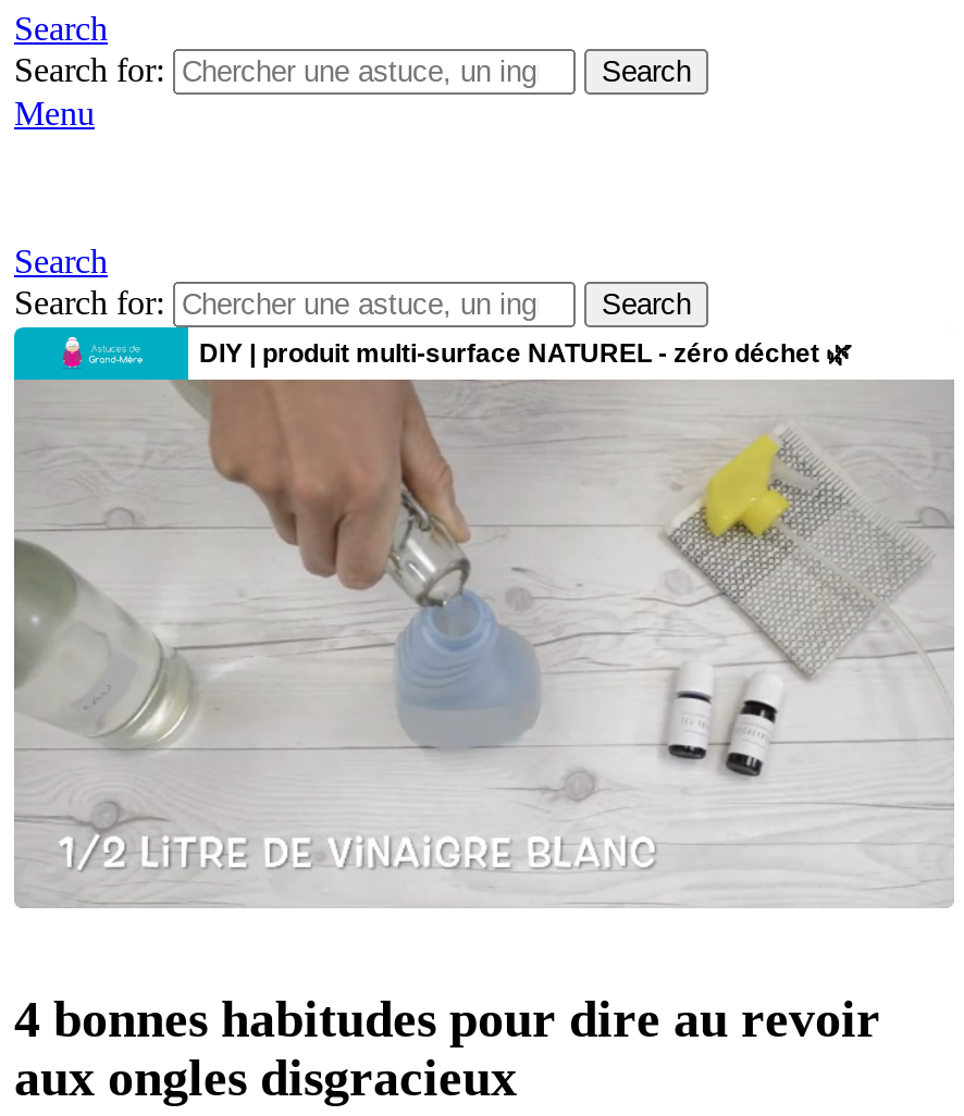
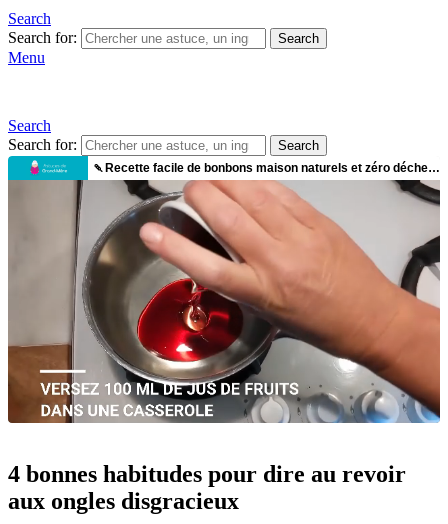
- [image]
+ [image]
